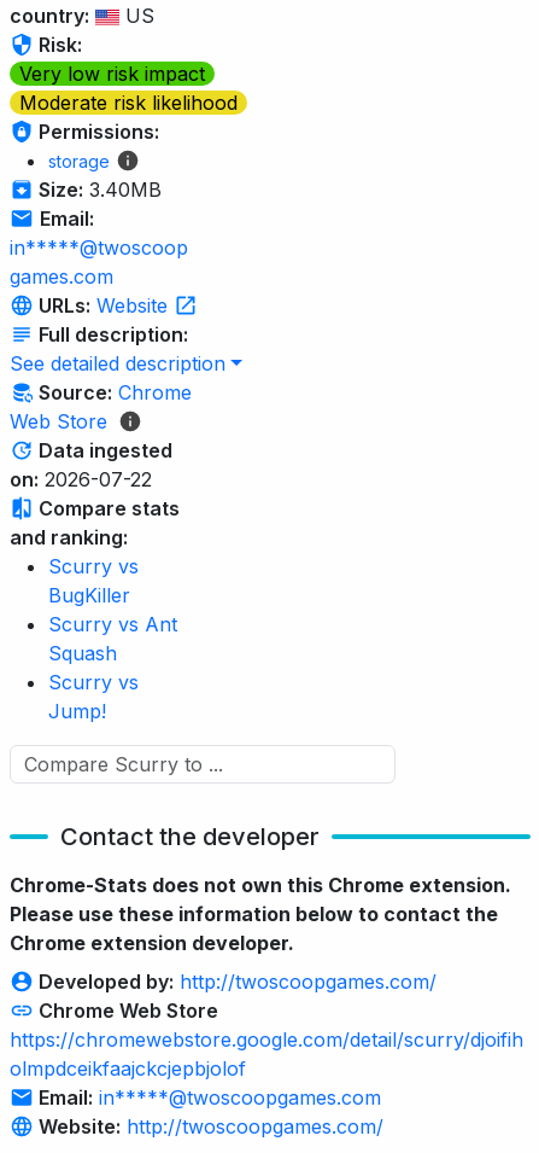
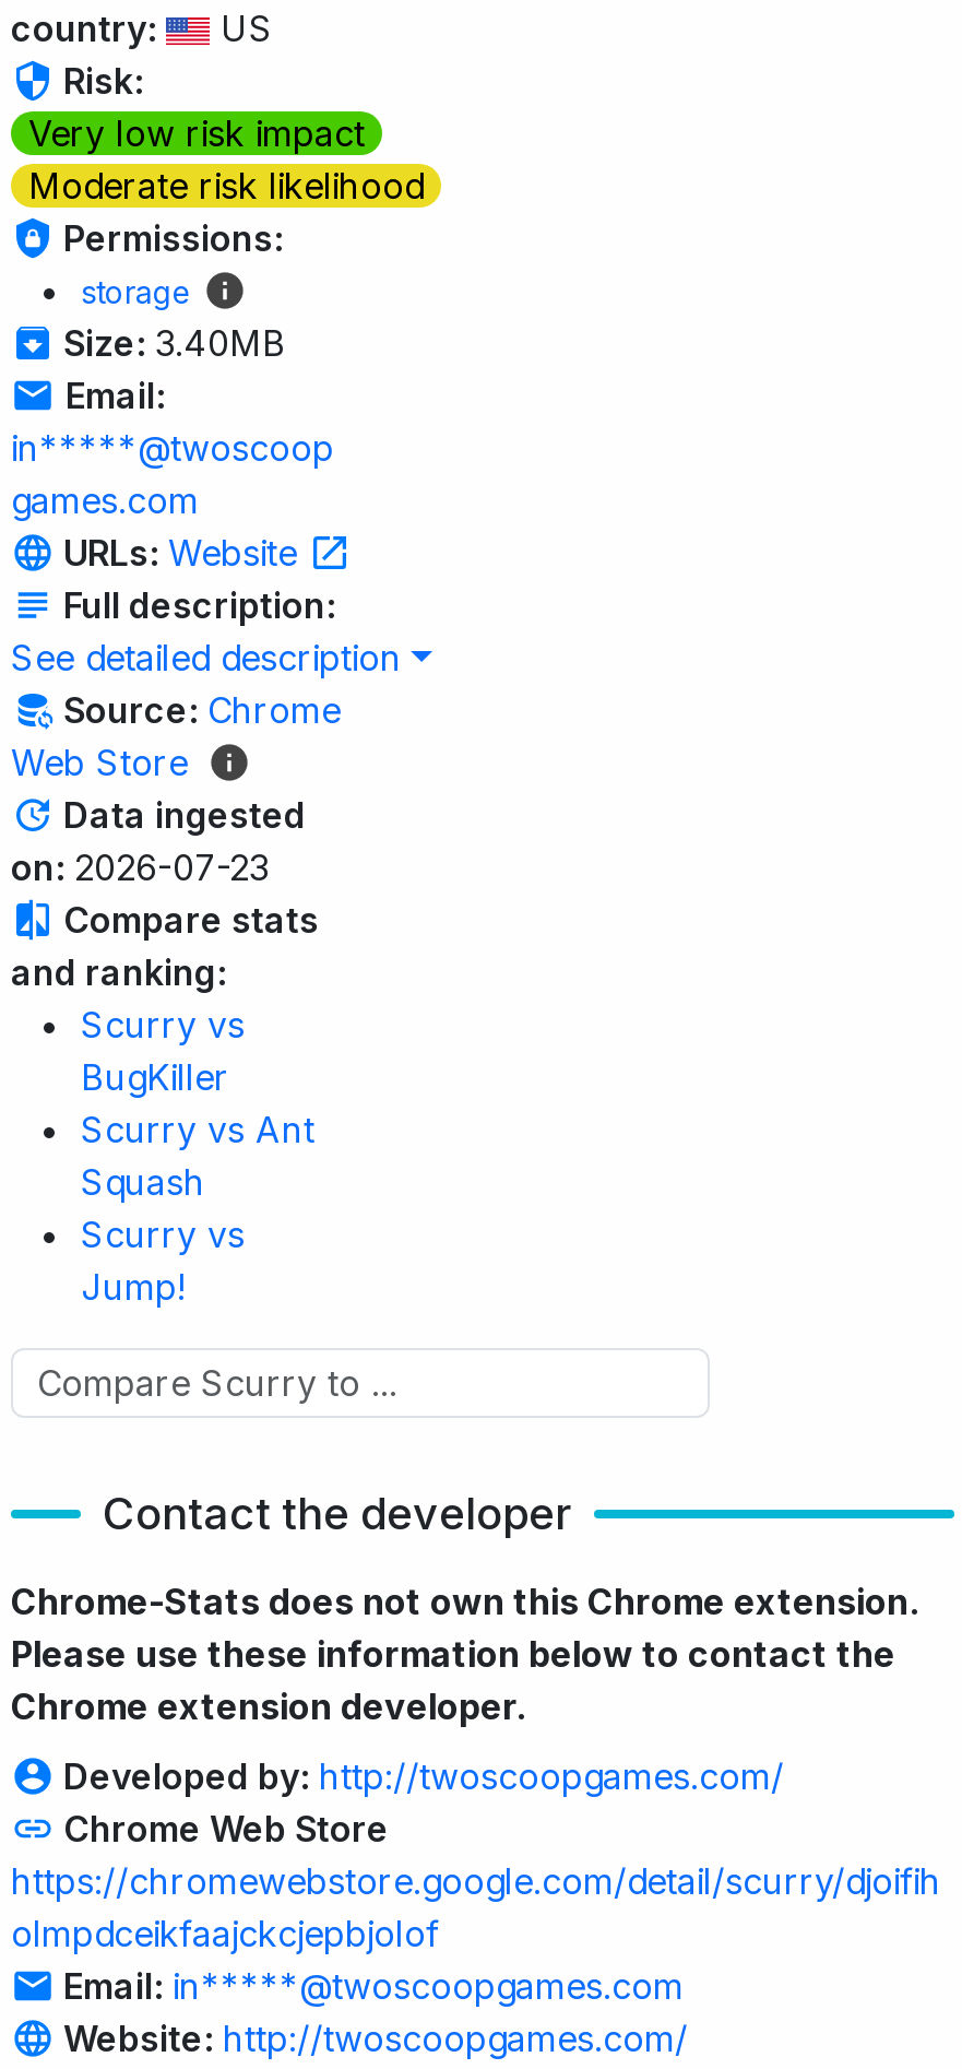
- on: 2026-07-22
+ on: 2026-07-23
